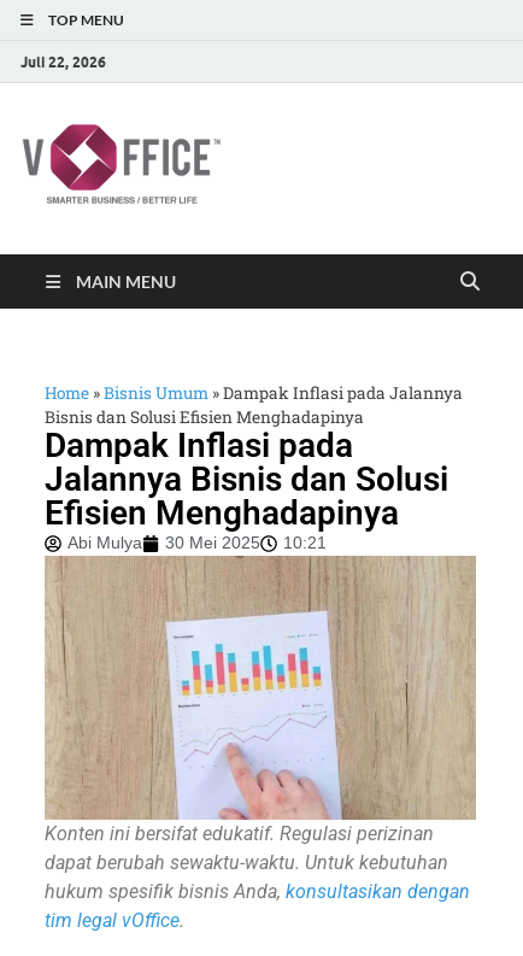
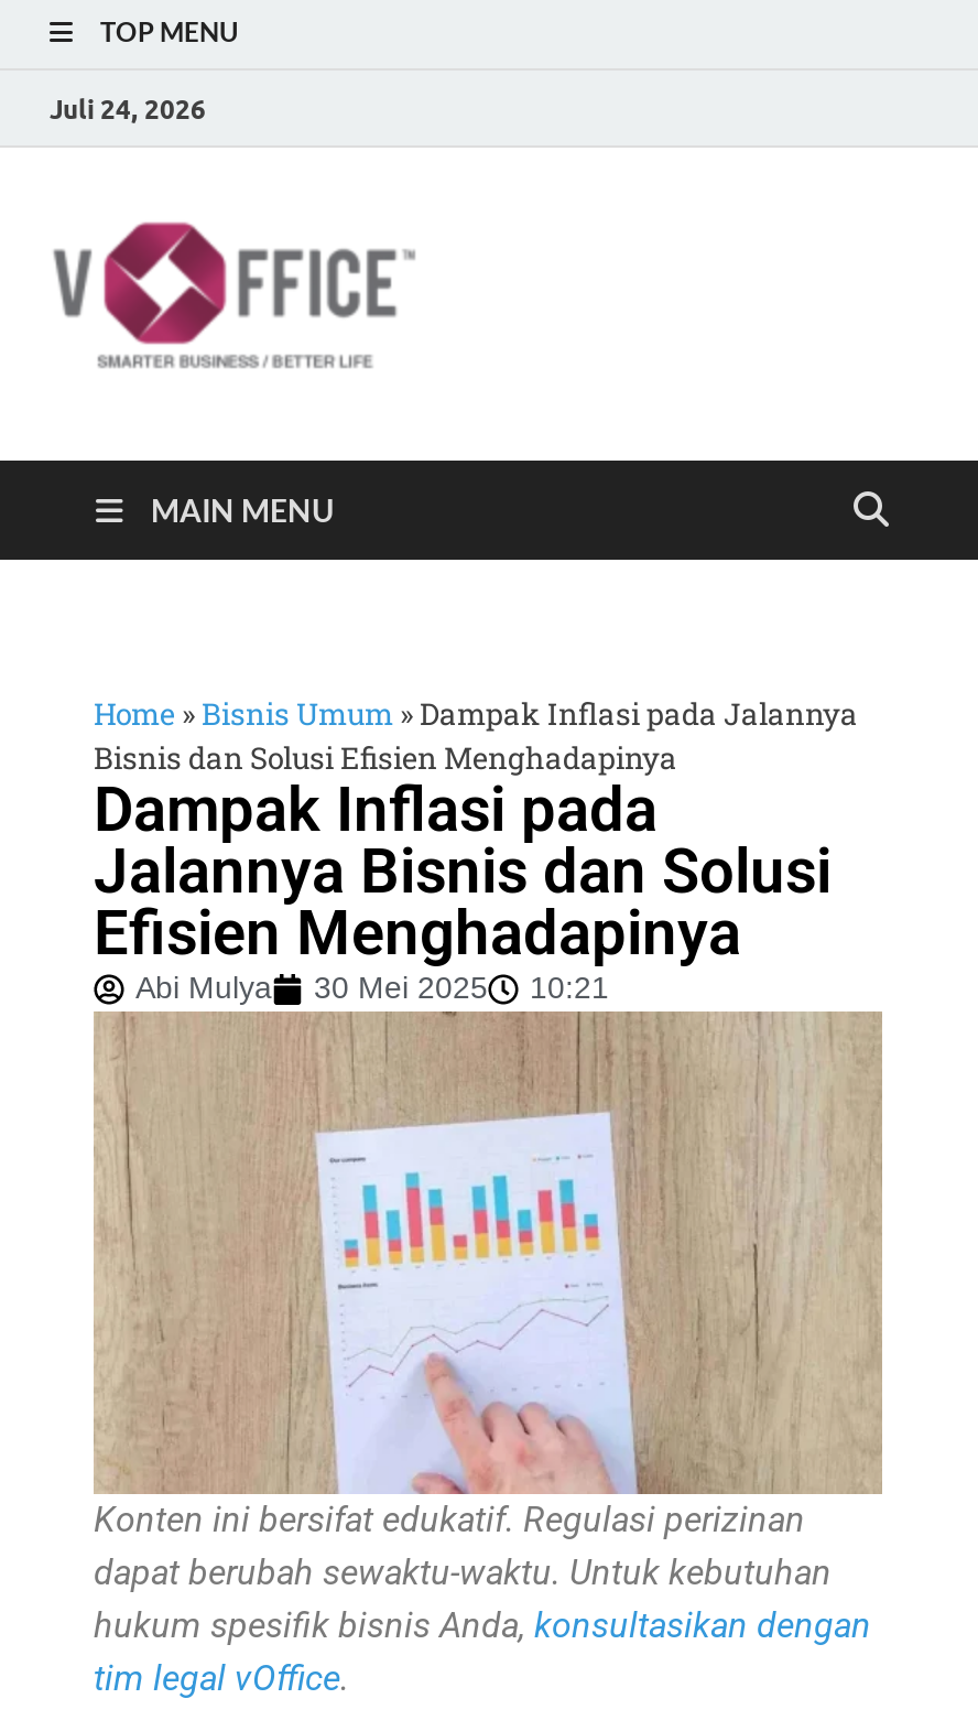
- Juli 22, 2026
+ Juli 24, 2026
